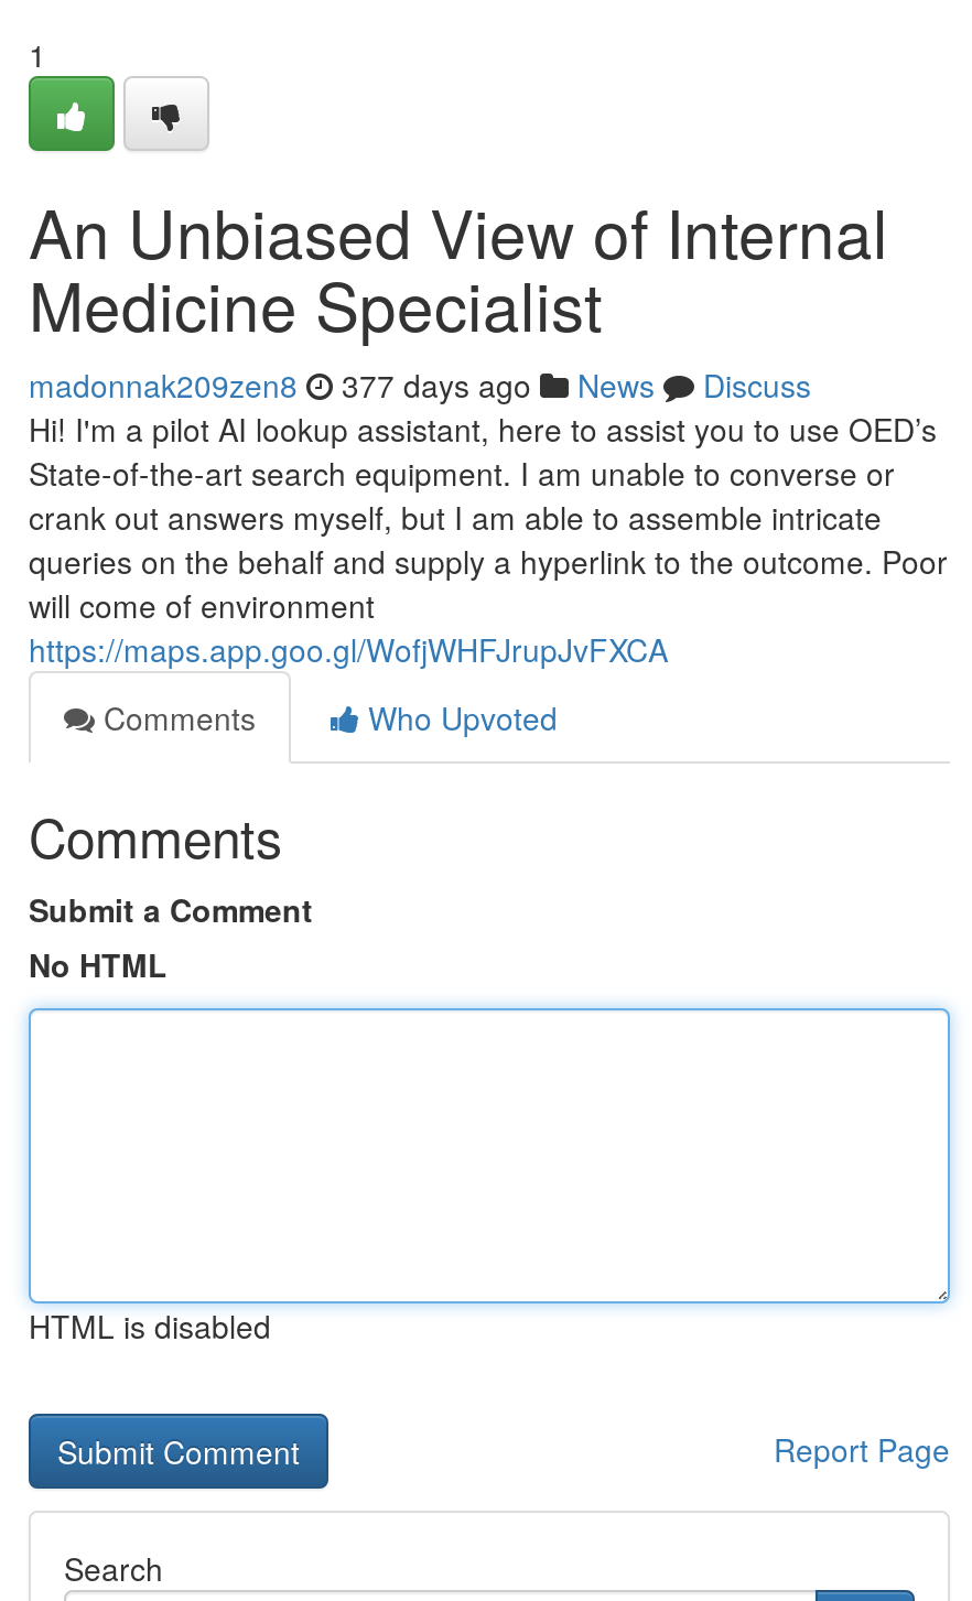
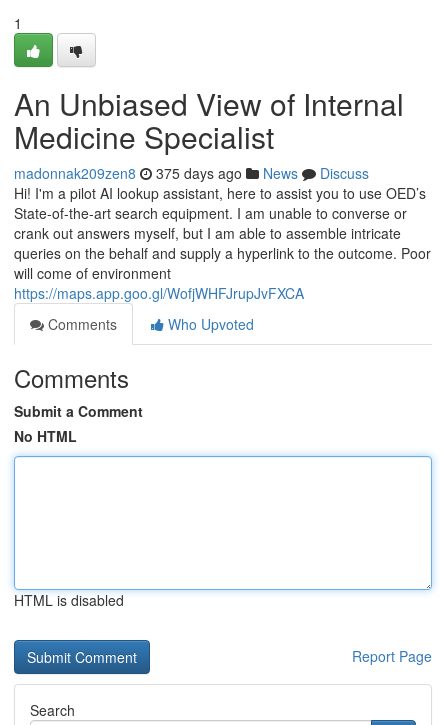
- madonnak209zen8 377 days ago News Discuss
+ madonnak209zen8 375 days ago News Discuss
